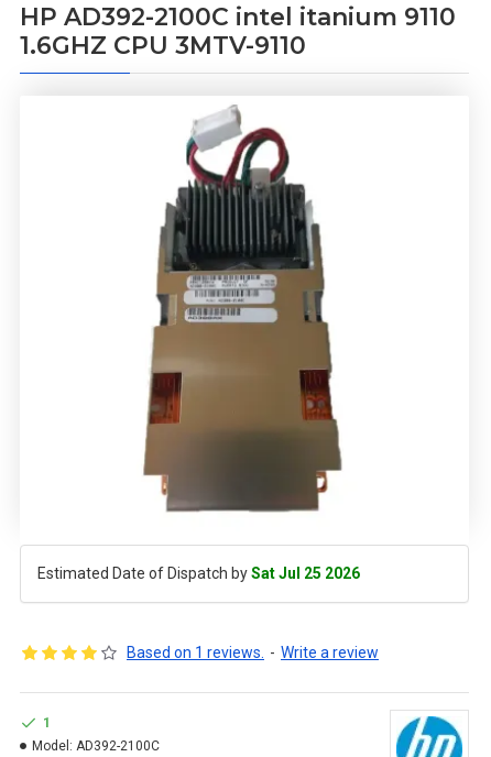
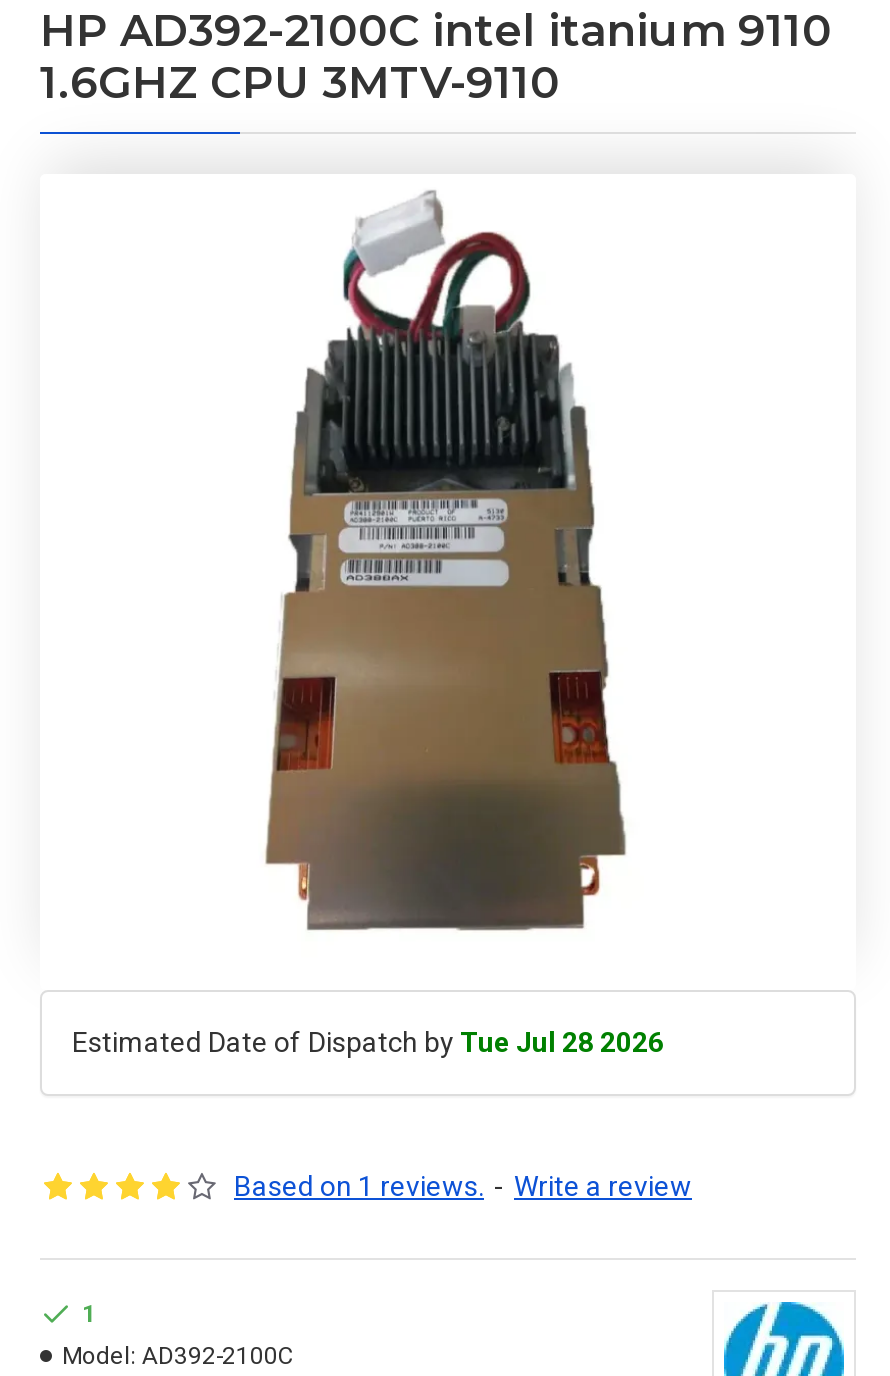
- Estimated Date of Dispatch by Sat Jul 25 2026
+ Estimated Date of Dispatch by Tue Jul 28 2026
